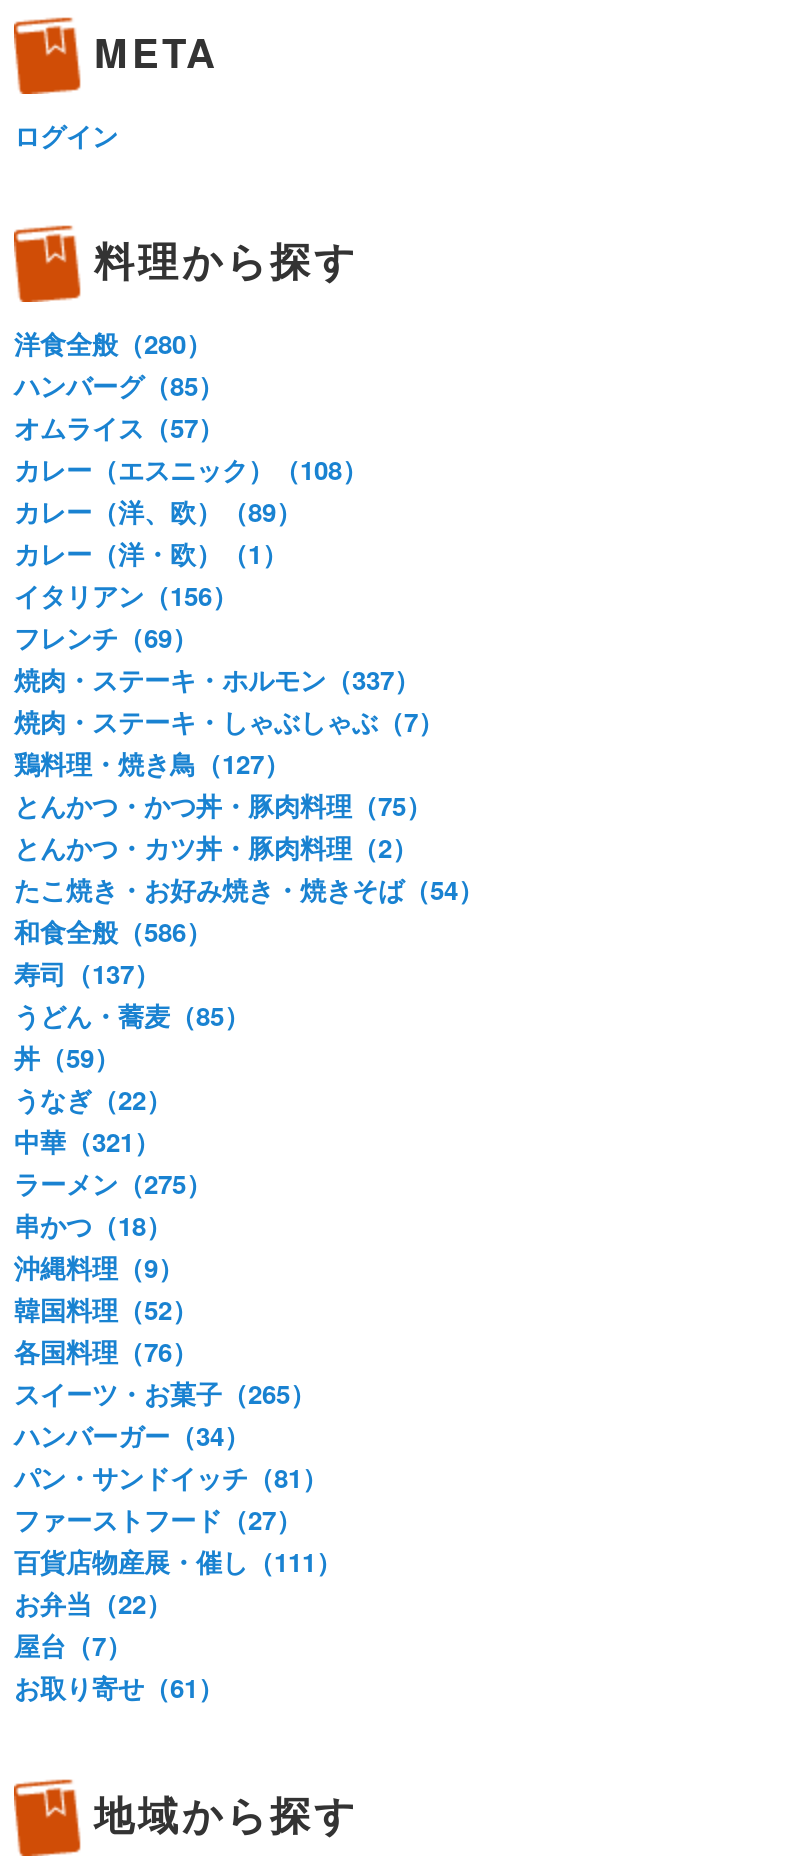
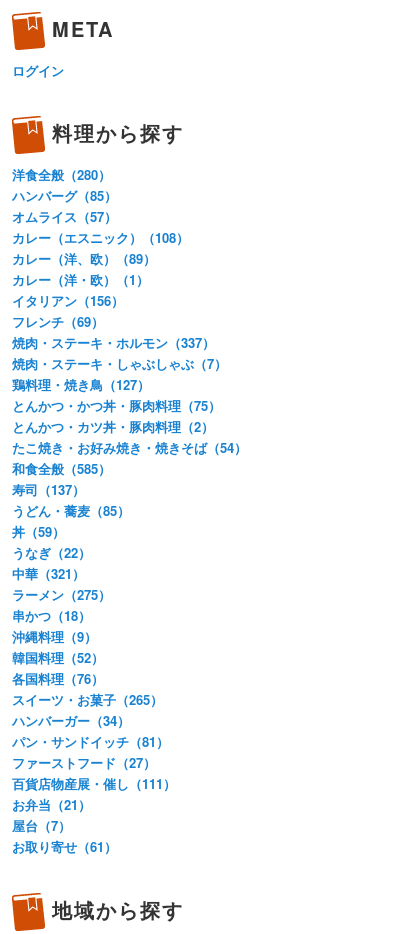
- 和食全般（586）
+ 和食全般（585）

- お弁当（22）
+ お弁当（21）
